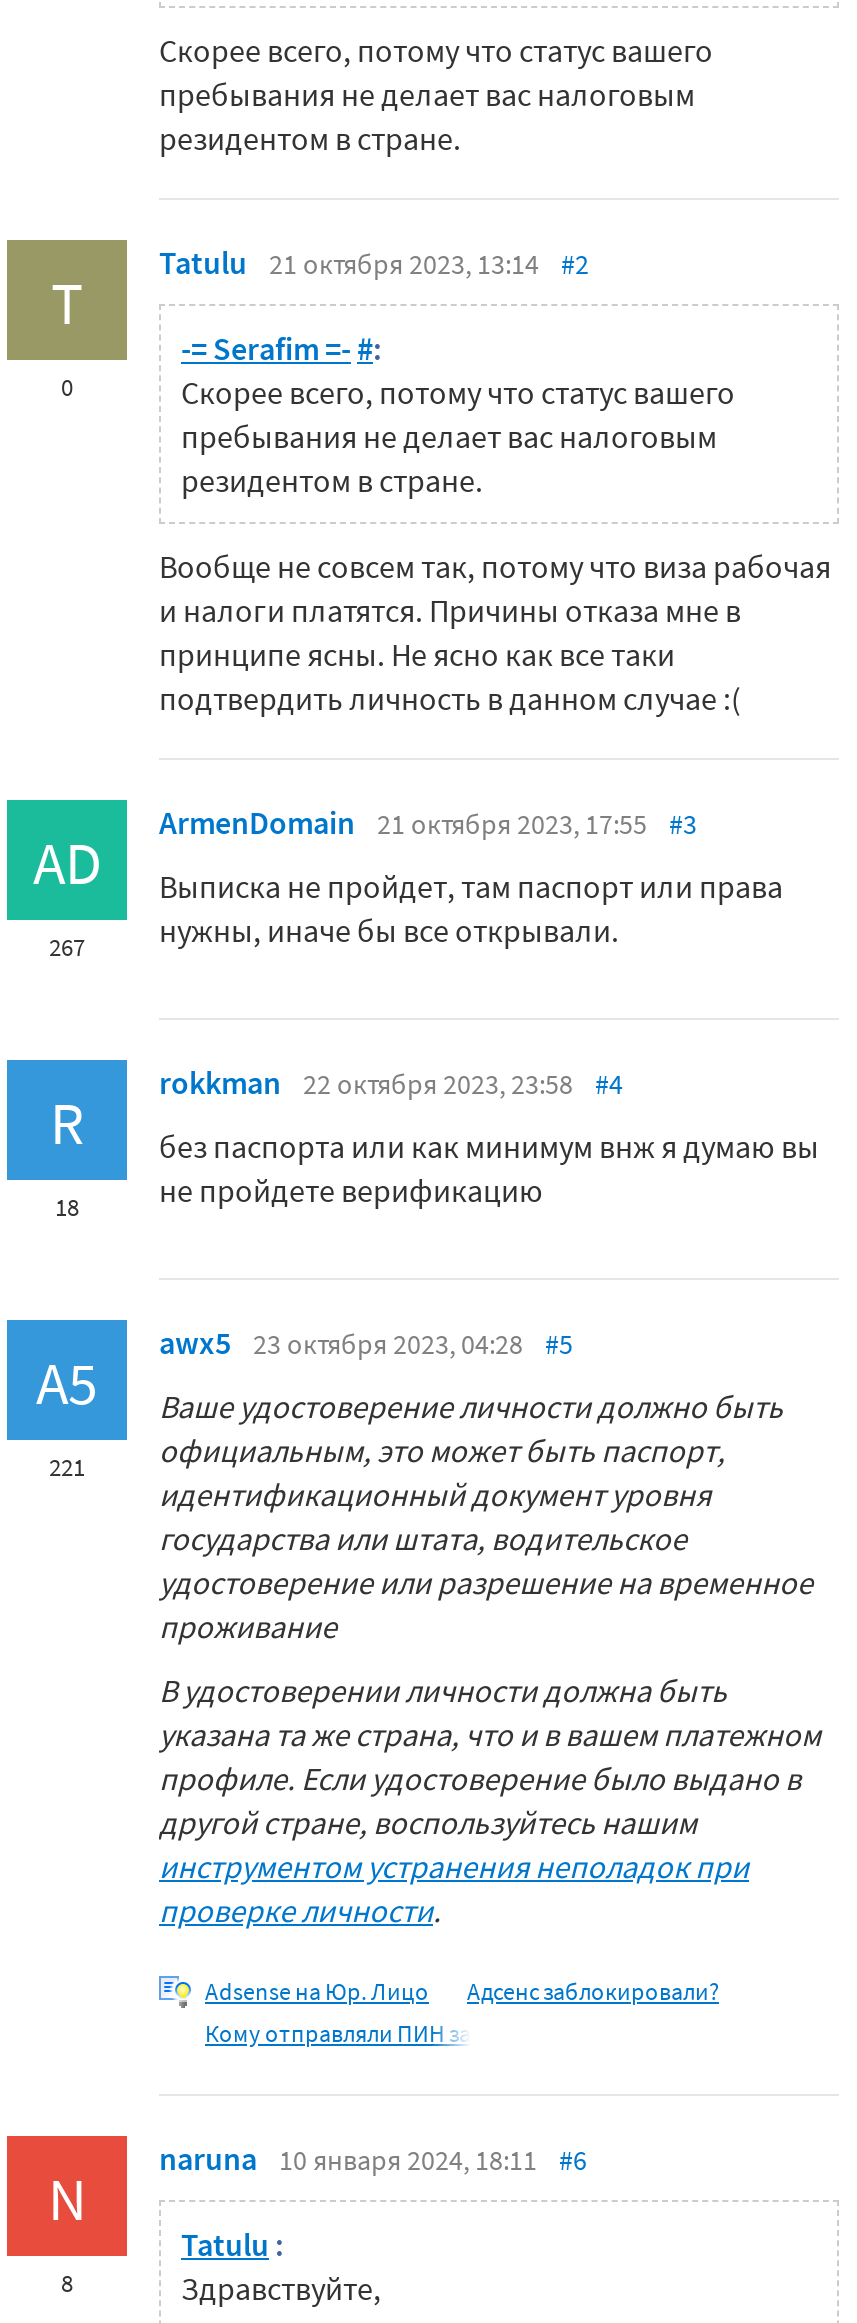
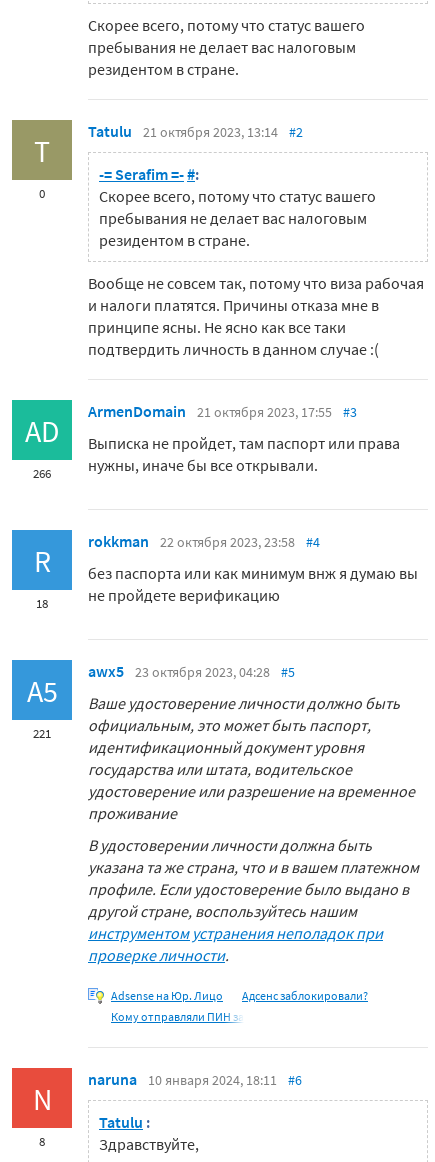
- 267
+ 266
